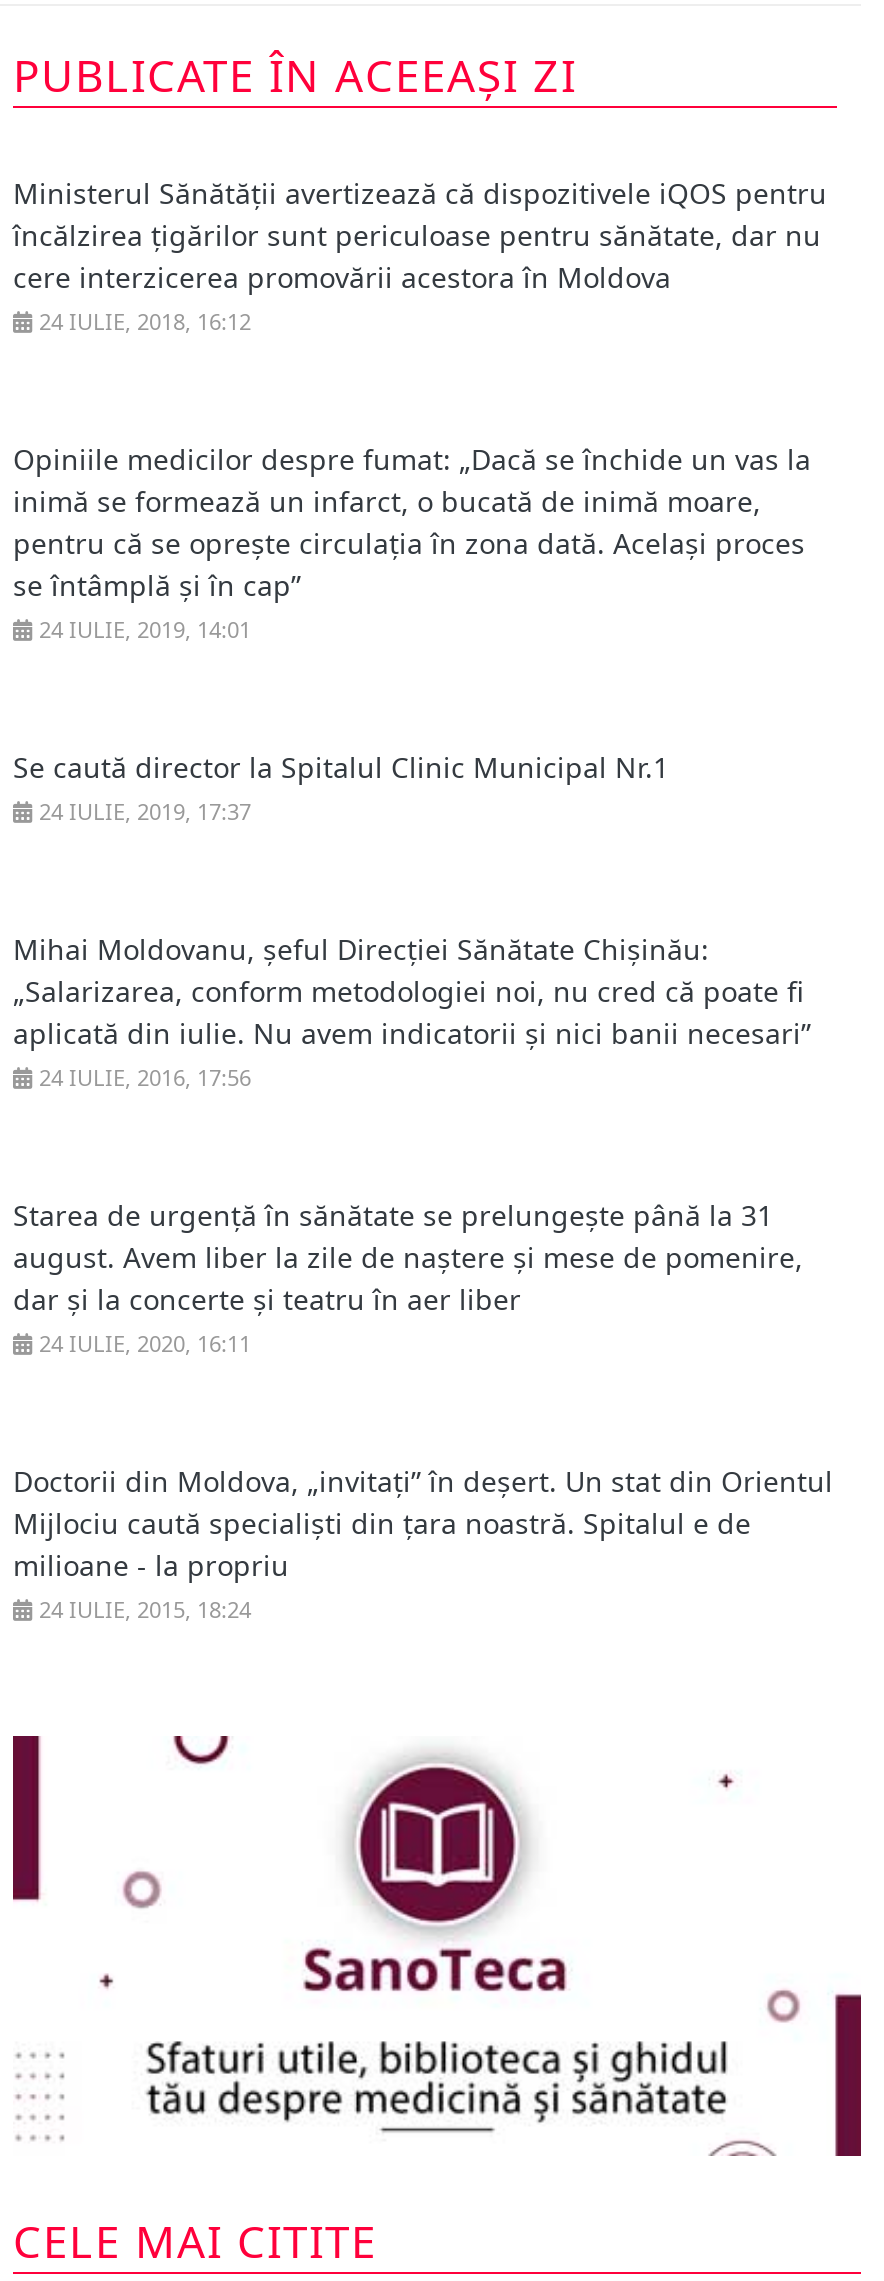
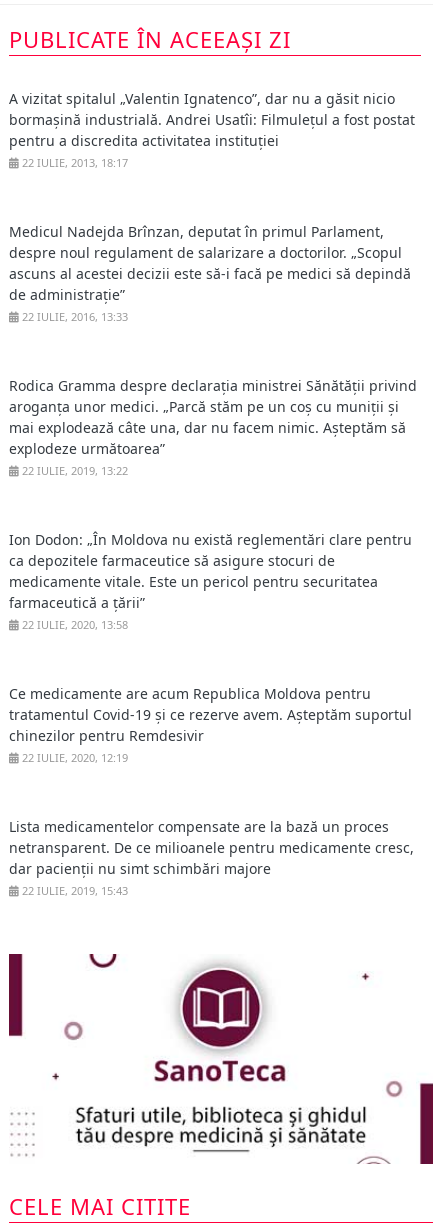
- Ministerul Sănătății avertizează că dispozitivele iQOS pentru
- încălzirea țigărilor sunt periculoase pentru sănătate, dar nu
- cere interzicerea promovării acestora în Moldova
- 24 IULIE, 2018, 16:12
+ A vizitat spitalul „Valentin Ignatenco”, dar nu a găsit nicio
+ bormașină industrială. Andrei Usatîi: Filmulețul a fost postat
+ pentru a discredita activitatea instituției
+ 22 IULIE, 2013, 18:17

- Opiniile medicilor despre fumat: „Dacă se închide un vas la
- inimă se formează un infarct, o bucată de inimă moare,
- pentru că se oprește circulația în zona dată. Același proces
- se întâmplă și în cap”
- 24 IULIE, 2019, 14:01
+ Medicul Nadejda Brînzan, deputat în primul Parlament,
+ despre noul regulament de salarizare a doctorilor. „Scopul
+ ascuns al acestei decizii este să-i facă pe medici să depindă
+ de administrație”
+ 22 IULIE, 2016, 13:33

- Se caută director la Spitalul Clinic Municipal Nr.1
- 24 IULIE, 2019, 17:37
+ Rodica Gramma despre declarația ministrei Sănătății privind
+ aroganța unor medici. „Parcă stăm pe un coș cu muniții și
+ mai explodează câte una, dar nu facem nimic. Așteptăm să
+ explodeze următoarea”
+ 22 IULIE, 2019, 13:22

- Mihai Moldovanu, șeful Direcției Sănătate Chișinău:
- „Salarizarea, conform metodologiei noi, nu cred că poate fi
- aplicată din iulie. Nu avem indicatorii și nici banii necesari”
- 24 IULIE, 2016, 17:56
+ Ion Dodon: „În Moldova nu există reglementări clare pentru
+ ca depozitele farmaceutice să asigure stocuri de
+ medicamente vitale. Este un pericol pentru securitatea
+ farmaceutică a țării”
+ 22 IULIE, 2020, 13:58

- Starea de urgență în sănătate se prelungește până la 31
- august. Avem liber la zile de naștere și mese de pomenire,
- dar și la concerte și teatru în aer liber
- 24 IULIE, 2020, 16:11
+ Ce medicamente are acum Republica Moldova pentru
+ tratamentul Covid-19 și ce rezerve avem. Așteptăm suportul
+ chinezilor pentru Remdesivir
+ 22 IULIE, 2020, 12:19

- Doctorii din Moldova, „invitați” în deșert. Un stat din Orientul
- Mijlociu caută specialiști din țara noastră. Spitalul e de
- milioane - la propriu
- 24 IULIE, 2015, 18:24
+ Lista medicamentelor compensate are la bază un proces
+ netransparent. De ce milioanele pentru medicamente cresc,
+ dar pacienții nu simt schimbări majore
+ 22 IULIE, 2019, 15:43
